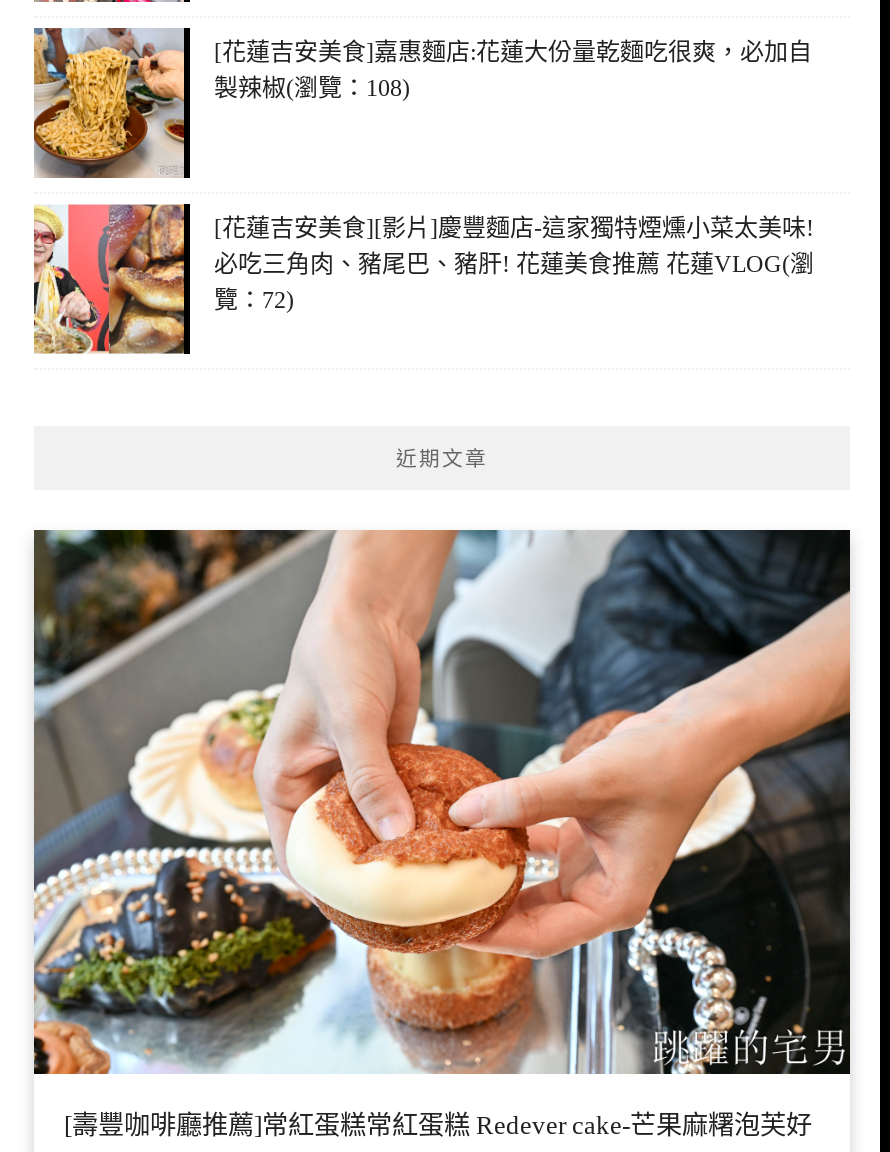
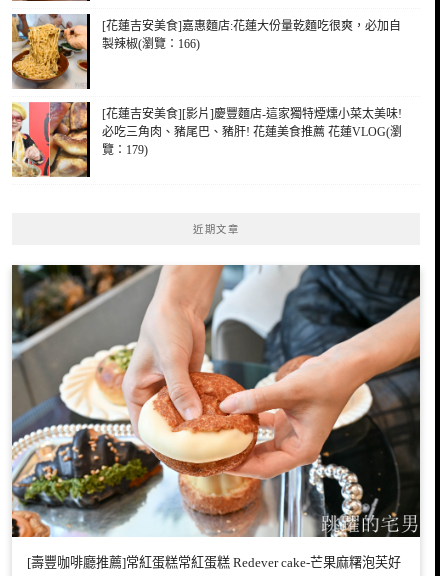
- 製辣椒(瀏覽：108)
+ 製辣椒(瀏覽：166)

- 覽：72)
+ 覽：179)
